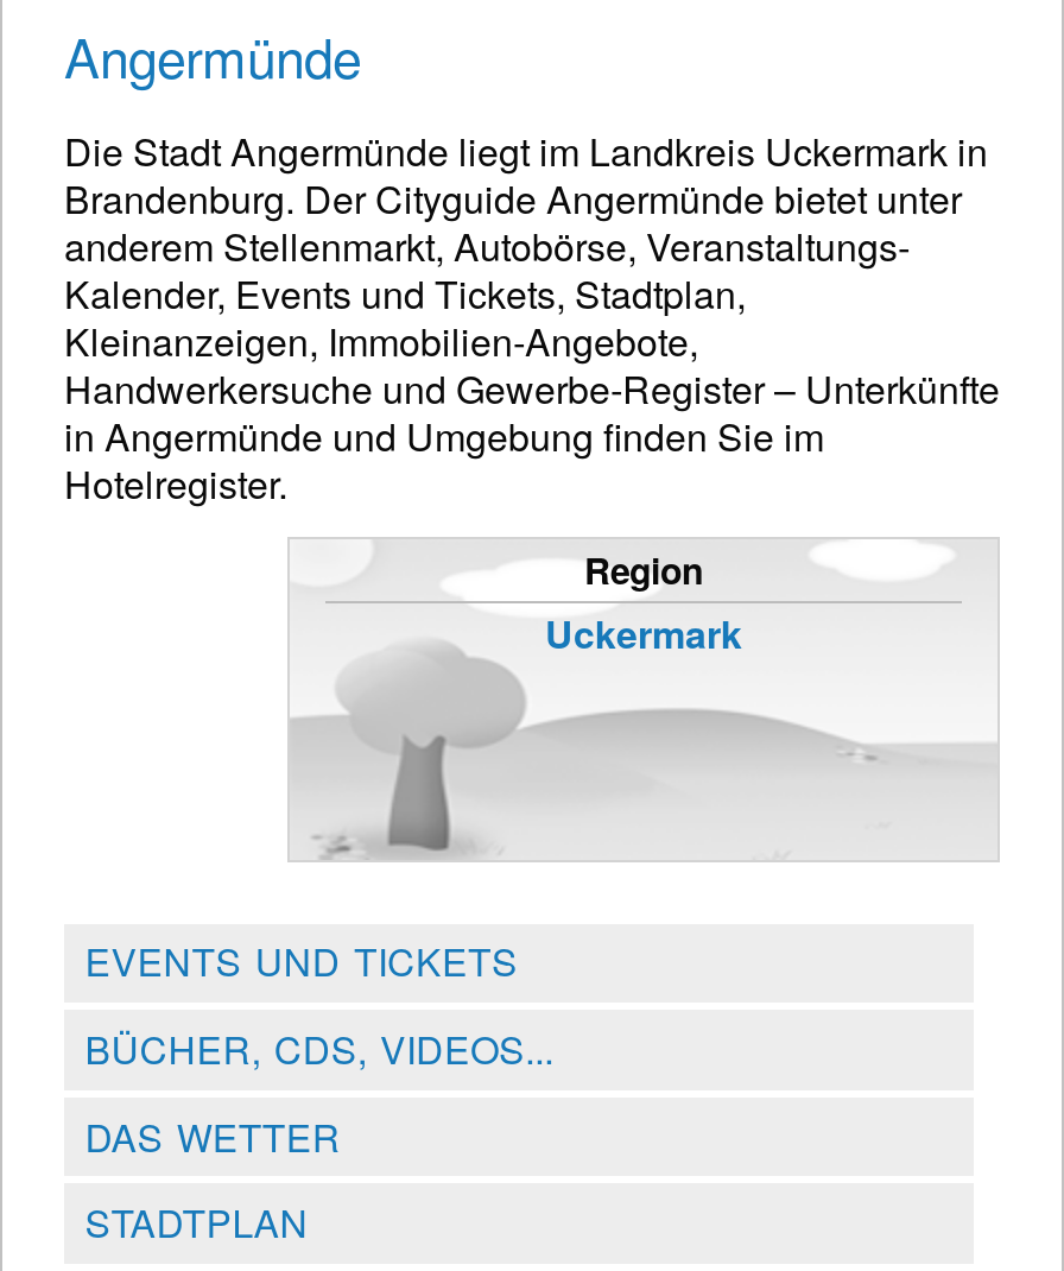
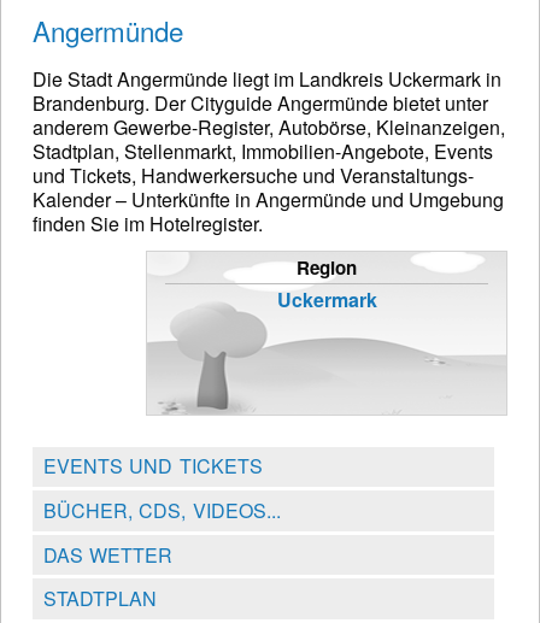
- anderem Stellenmarkt, Autobörse, Veranstaltungs-
- Kalender, Events und Tickets, Stadtplan,
- Kleinanzeigen, Immobilien-Angebote,
- Handwerkersuche und Gewerbe-Register – Unterkünfte
- in Angermünde und Umgebung finden Sie im
- Hotelregister.
+ anderem Gewerbe-Register, Autobörse, Kleinanzeigen,
+ Stadtplan, Stellenmarkt, Immobilien-Angebote, Events
+ und Tickets, Handwerkersuche und Veranstaltungs-
+ Kalender – Unterkünfte in Angermünde und Umgebung
+ finden Sie im Hotelregister.
